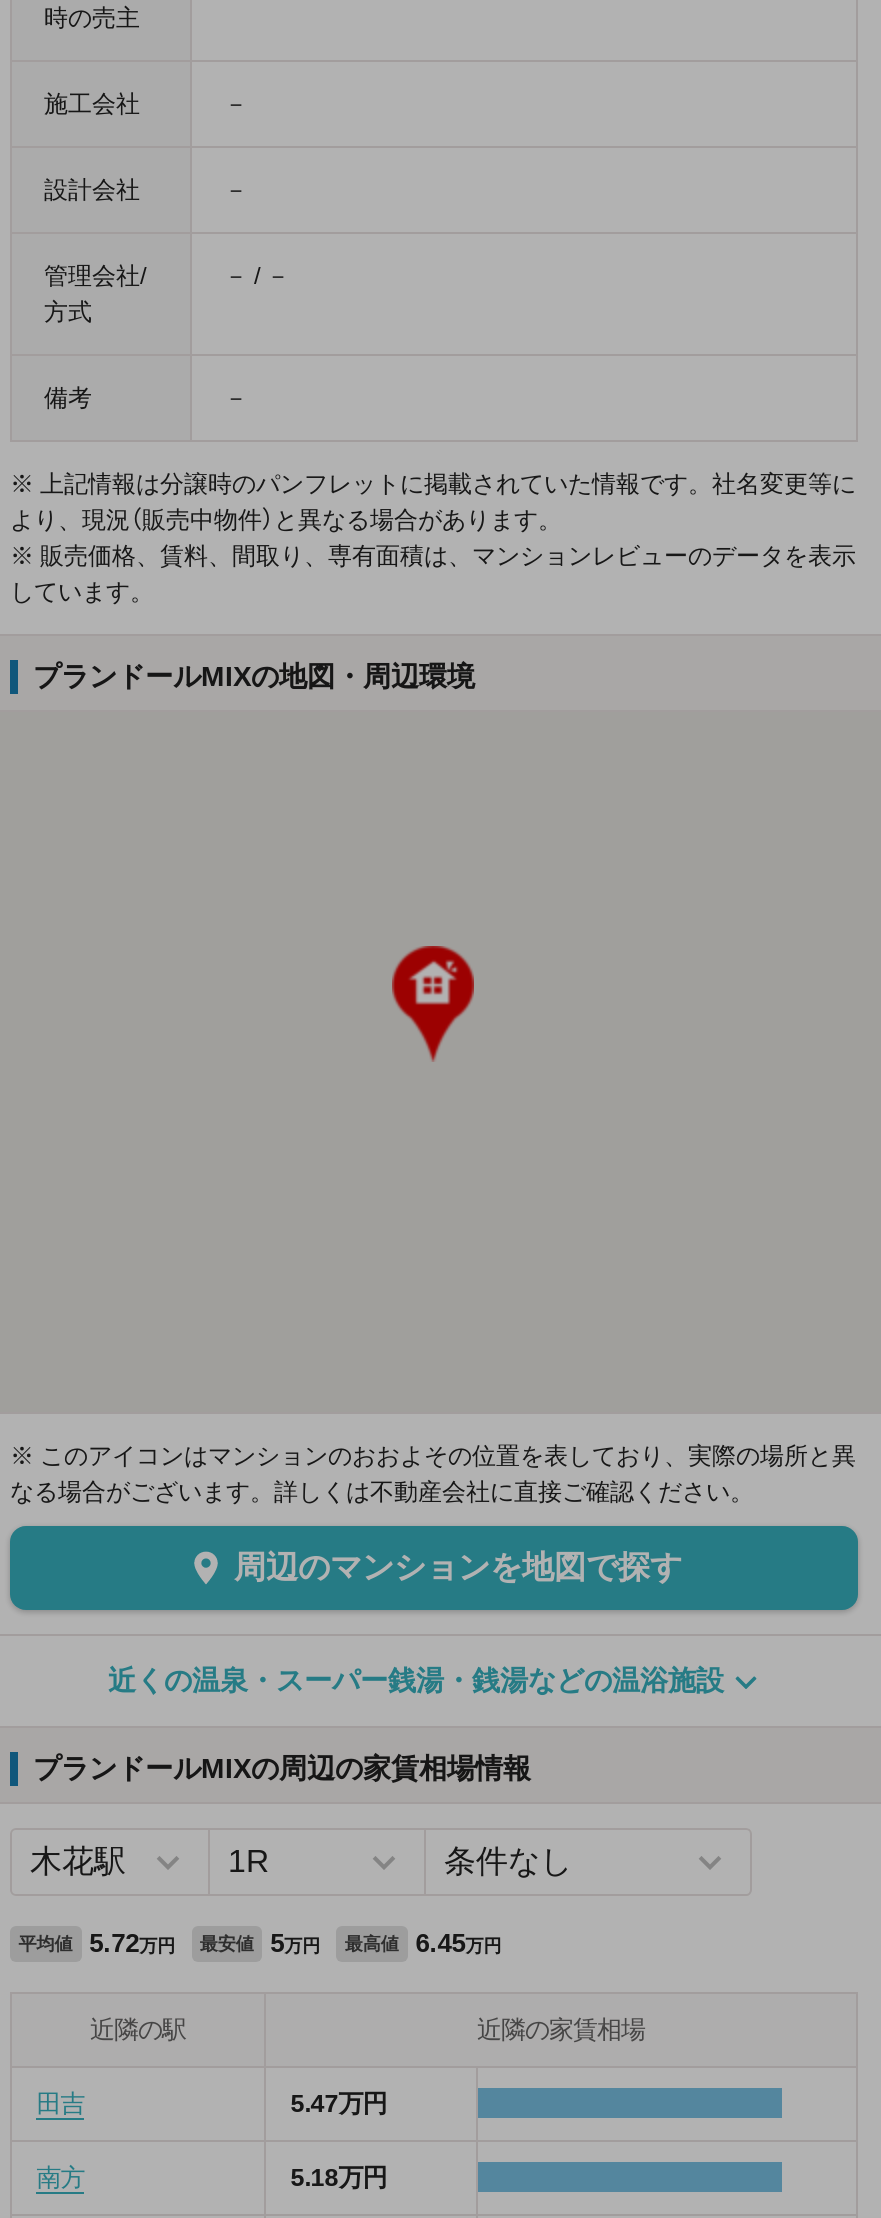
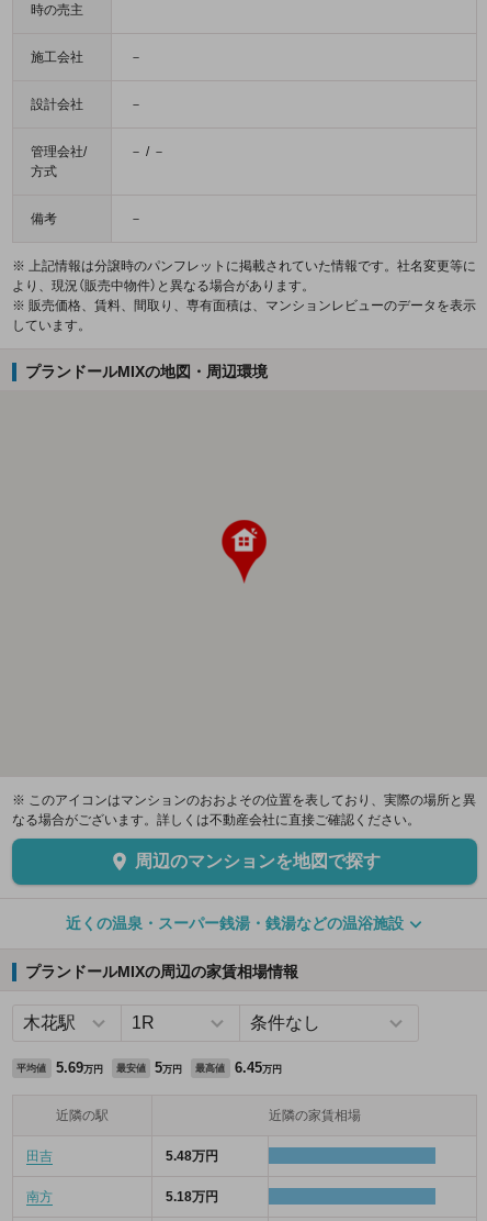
- 平均値 5.72万円 最安値 5万円 最高値 6.45万円
+ 平均値 5.69万円 最安値 5万円 最高値 6.45万円

- 5.47万円
+ 5.48万円
